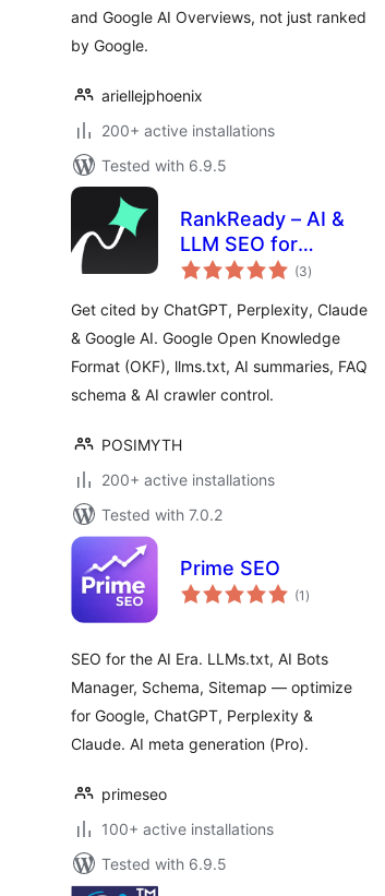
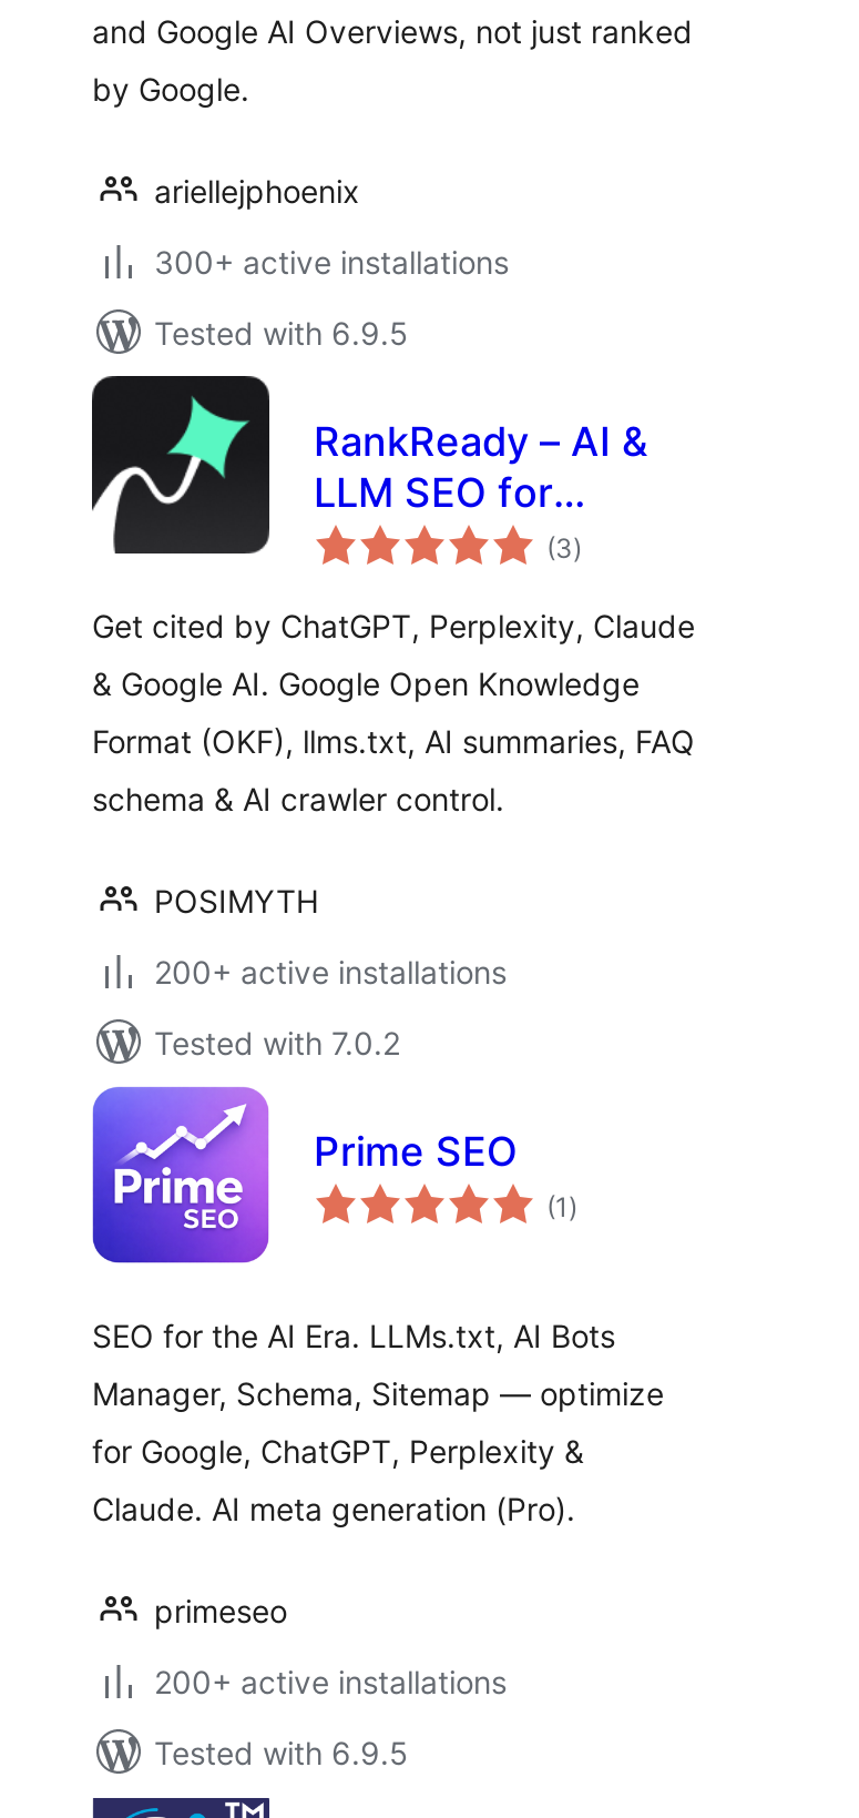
- 200+ active installations
+ 300+ active installations

- 100+ active installations
+ 200+ active installations
